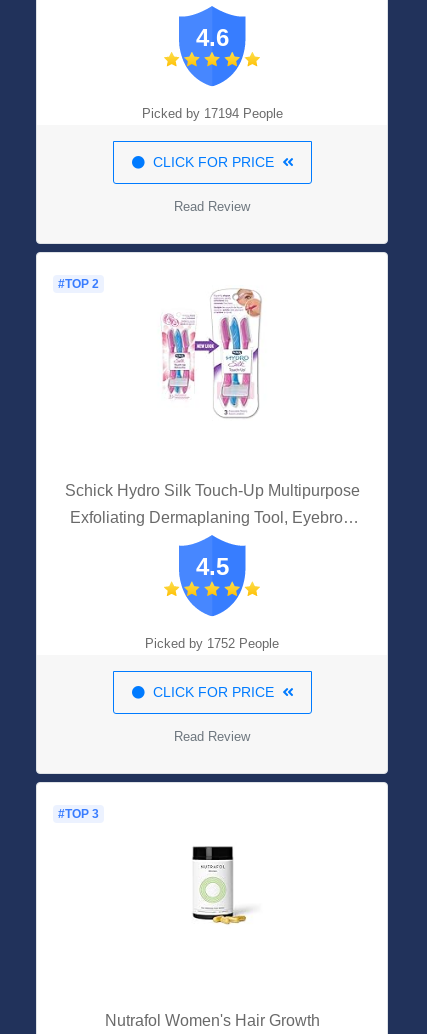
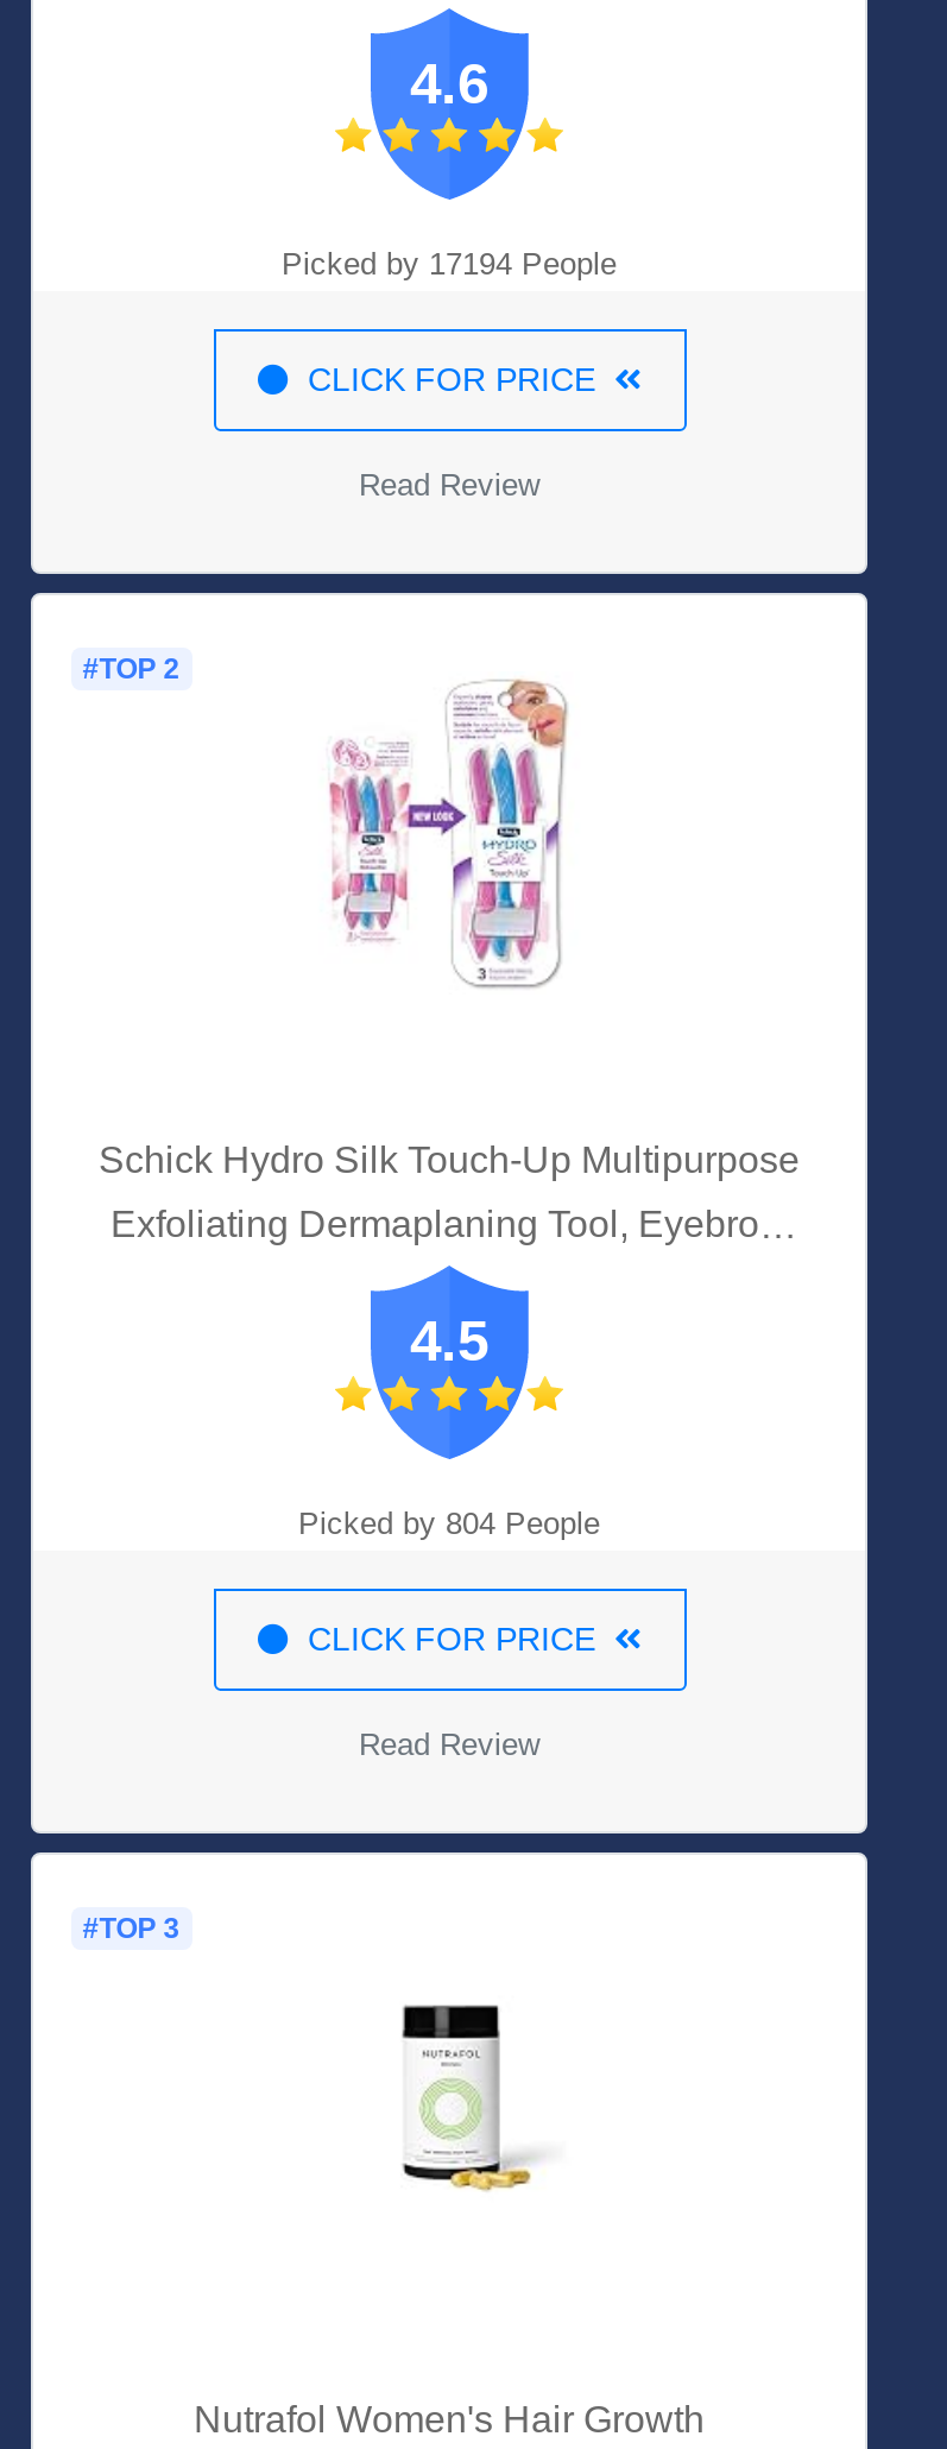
- Picked by 1752 People
+ Picked by 804 People
